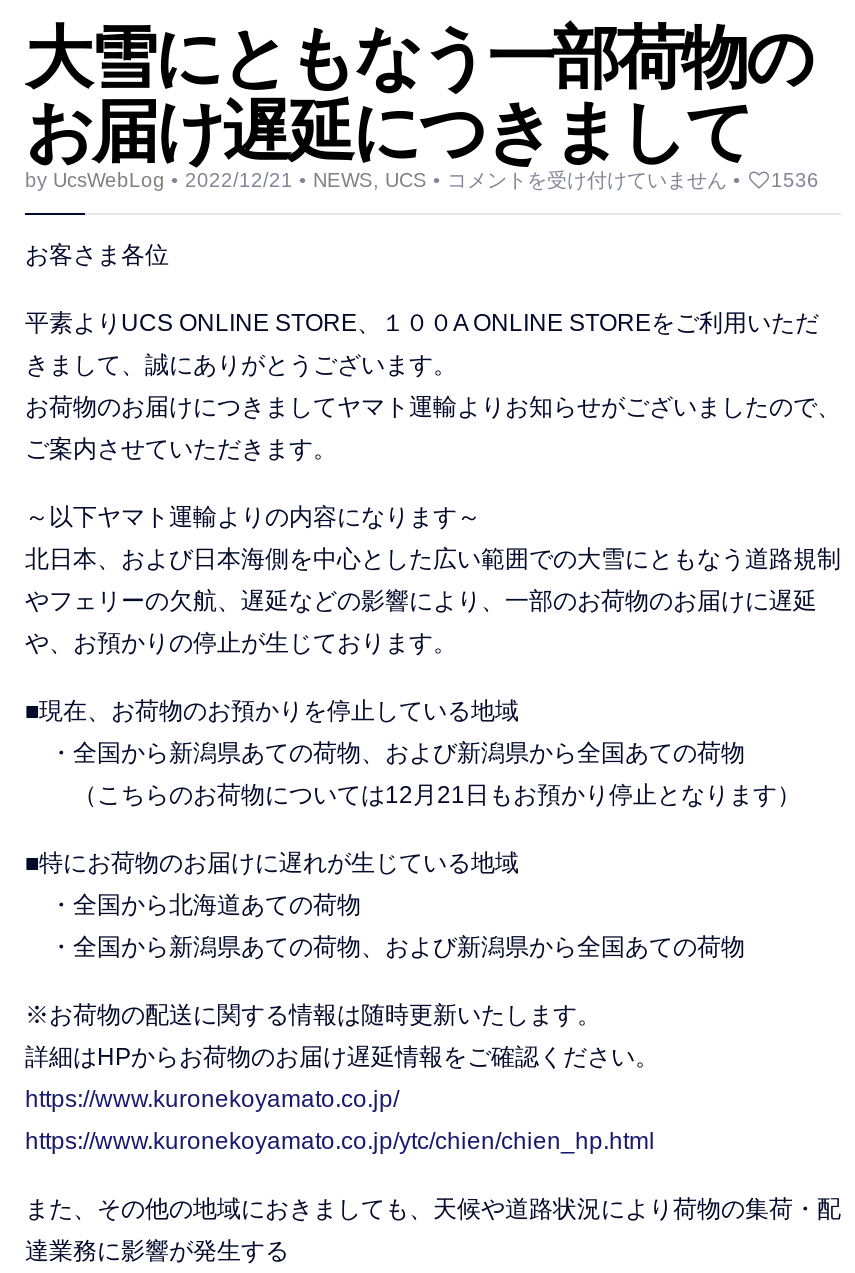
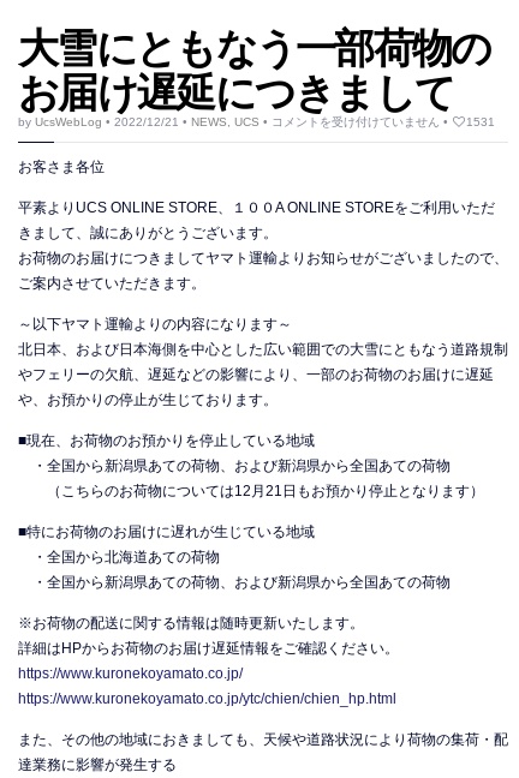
- 1536
+ 1531
